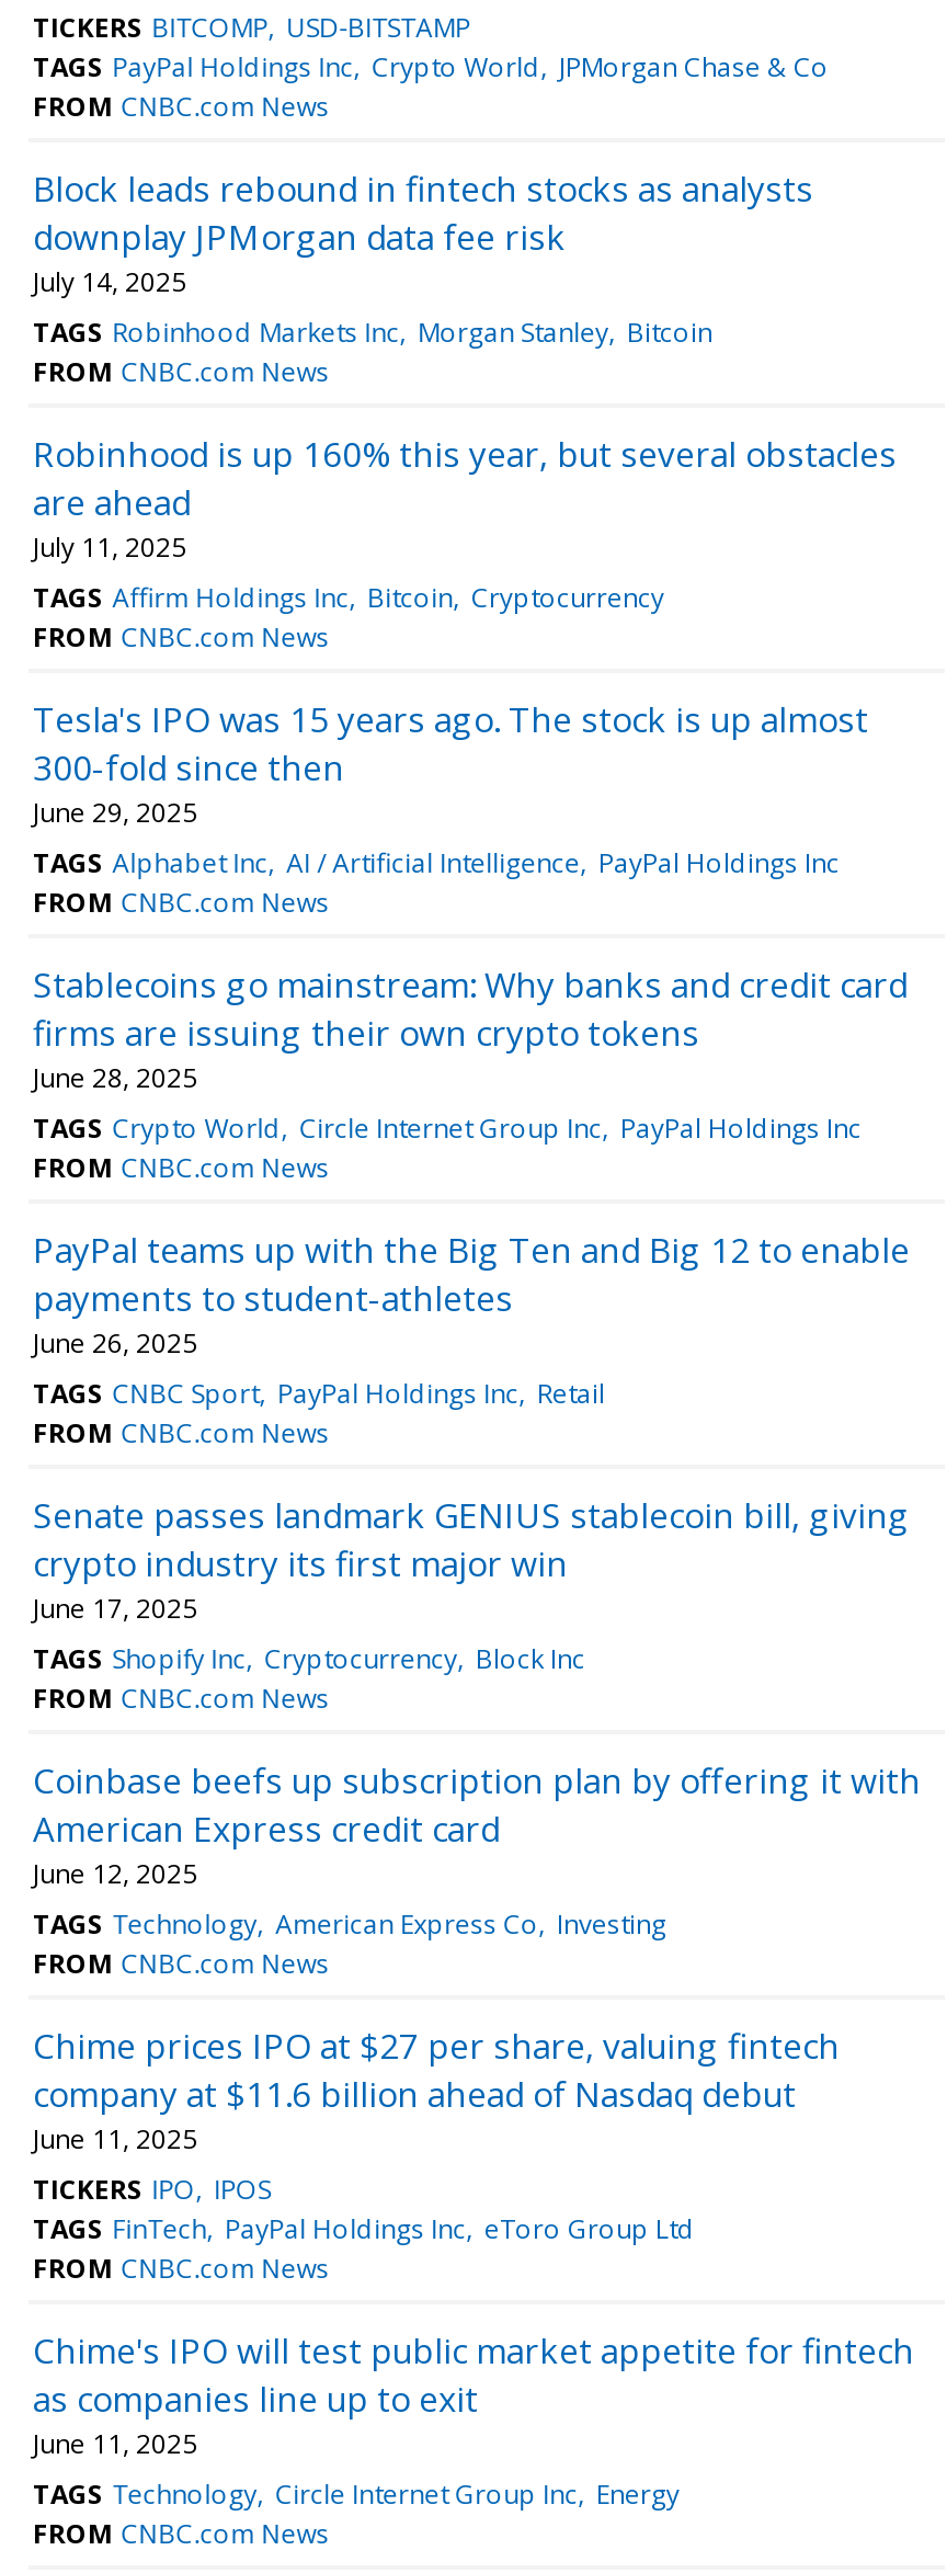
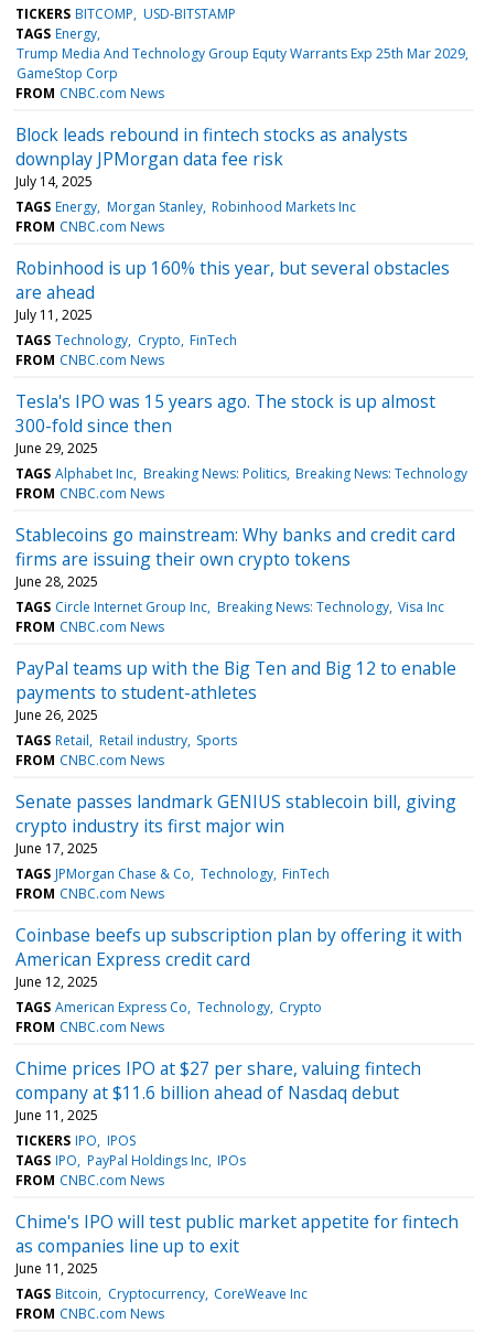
- TAGS PayPal Holdings Inc Crypto World JPMorgan Chase & Co
+ TAGS Energy
+ Trump Media And Technology Group Equty Warrants Exp 25th Mar 2029
+ GameStop Corp

- TAGS Robinhood Markets Inc Morgan Stanley Bitcoin
+ TAGS Energy Morgan Stanley Robinhood Markets Inc

- TAGS Affirm Holdings Inc Bitcoin Cryptocurrency
+ TAGS Technology Crypto FinTech

- TAGS Alphabet Inc AI / Artificial Intelligence PayPal Holdings Inc
+ TAGS Alphabet Inc Breaking News: Politics Breaking News: Technology

- TAGS Crypto World Circle Internet Group Inc PayPal Holdings Inc
+ TAGS Circle Internet Group Inc Breaking News: Technology Visa Inc

- TAGS CNBC Sport PayPal Holdings Inc Retail
+ TAGS Retail Retail industry Sports

- TAGS Shopify Inc Cryptocurrency Block Inc
+ TAGS JPMorgan Chase & Co Technology FinTech

- TAGS Technology American Express Co Investing
+ TAGS American Express Co Technology Crypto

- TAGS FinTech PayPal Holdings Inc eToro Group Ltd
+ TAGS IPO PayPal Holdings Inc IPOs

- TAGS Technology Circle Internet Group Inc Energy
+ TAGS Bitcoin Cryptocurrency CoreWeave Inc
